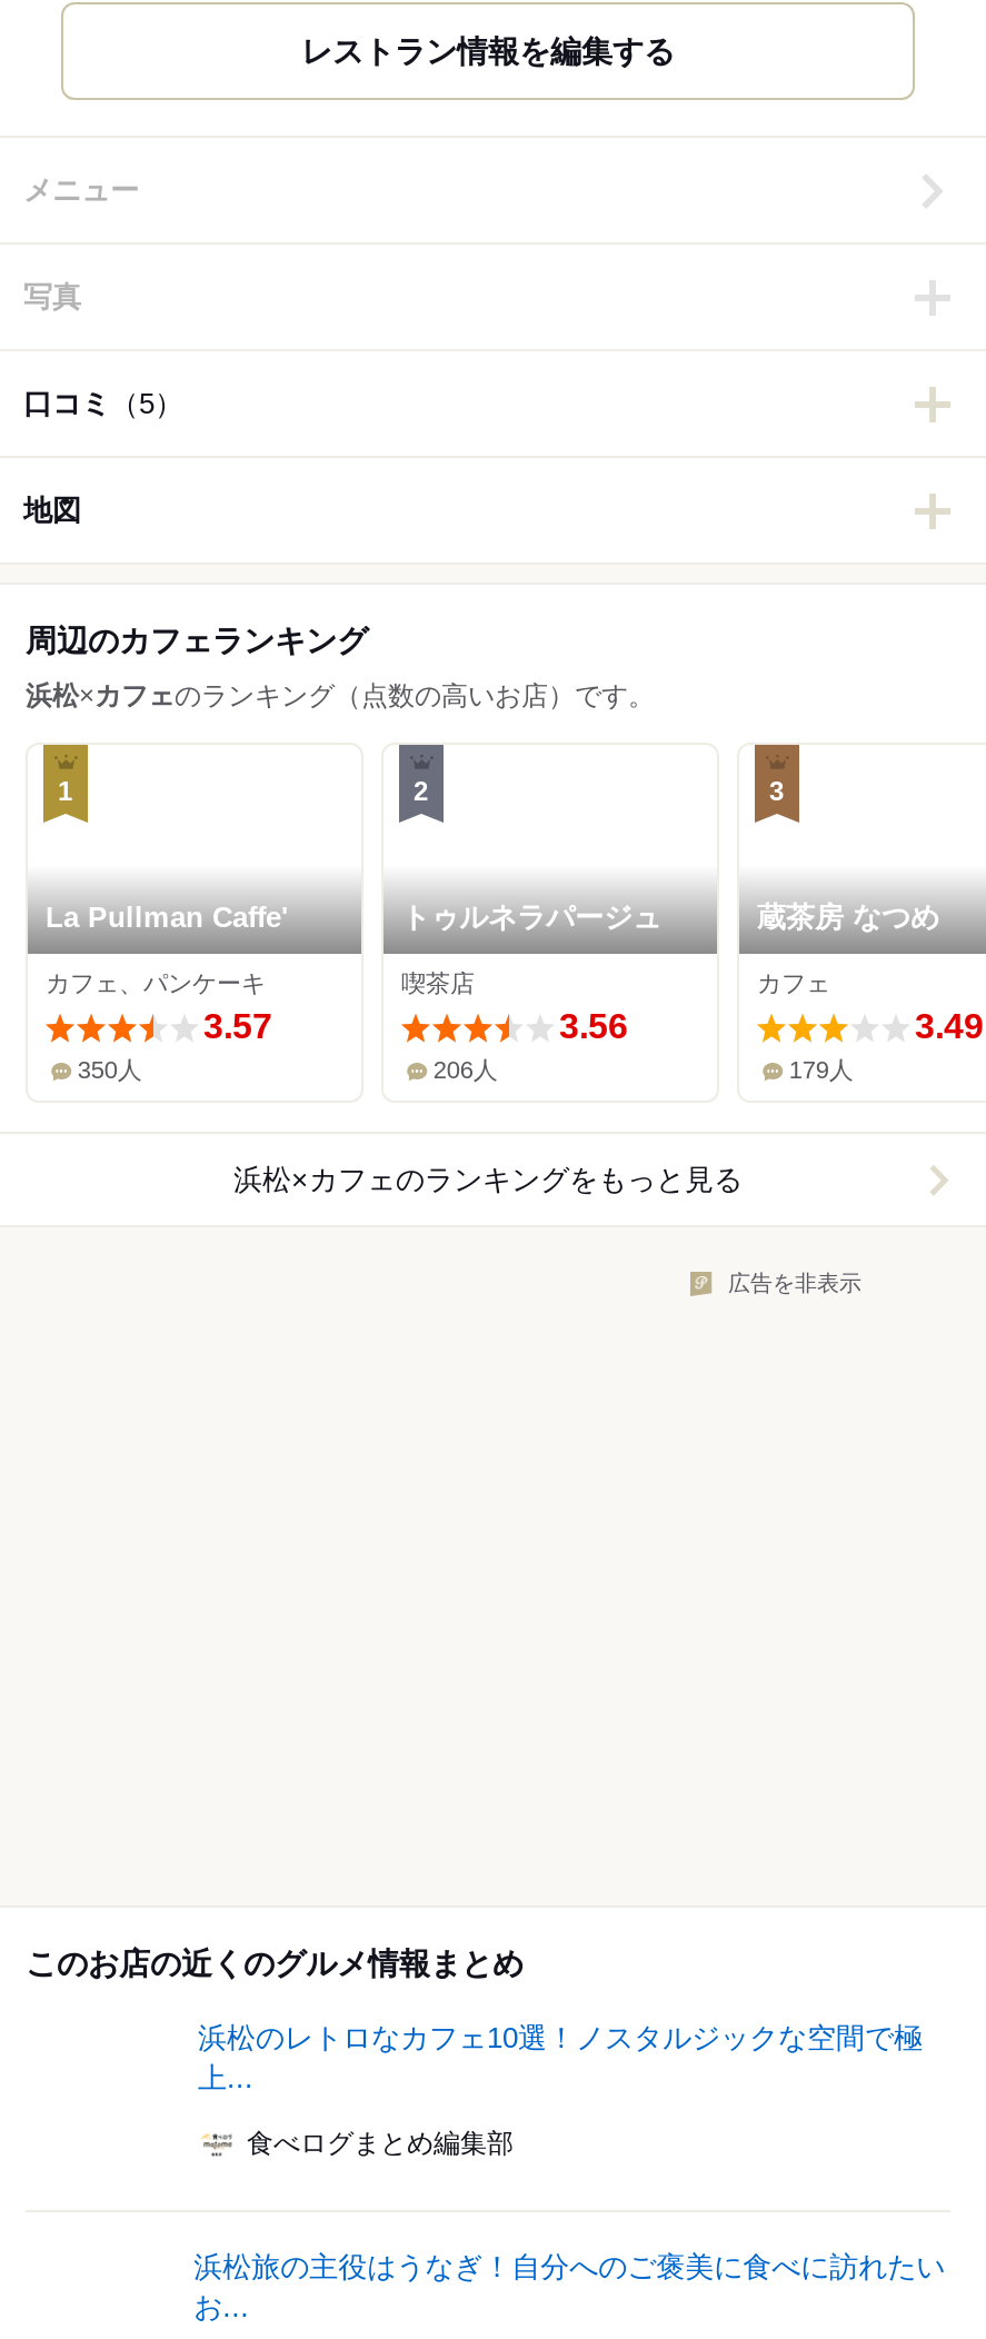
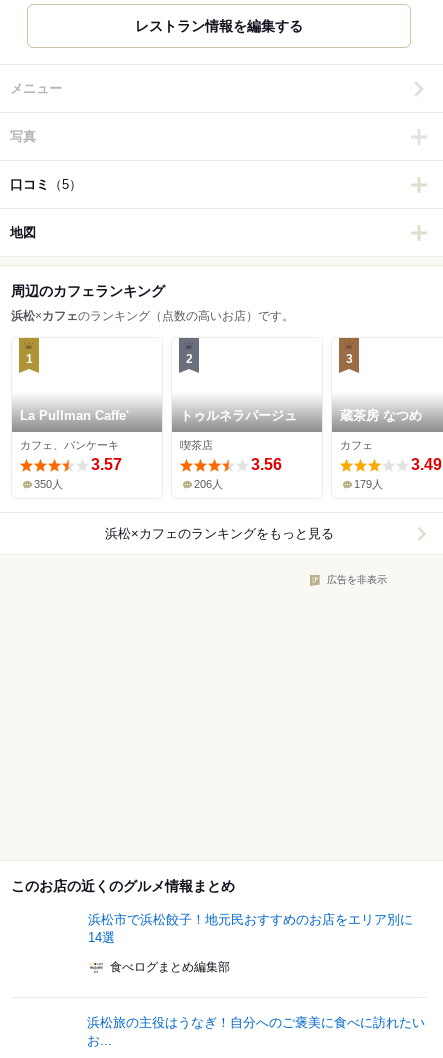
- 浜松のレトロなカフェ10選！ノスタルジックな空間で極
- 上...
+ 浜松市で浜松餃子！地元民おすすめのお店をエリア別に
+ 14選
